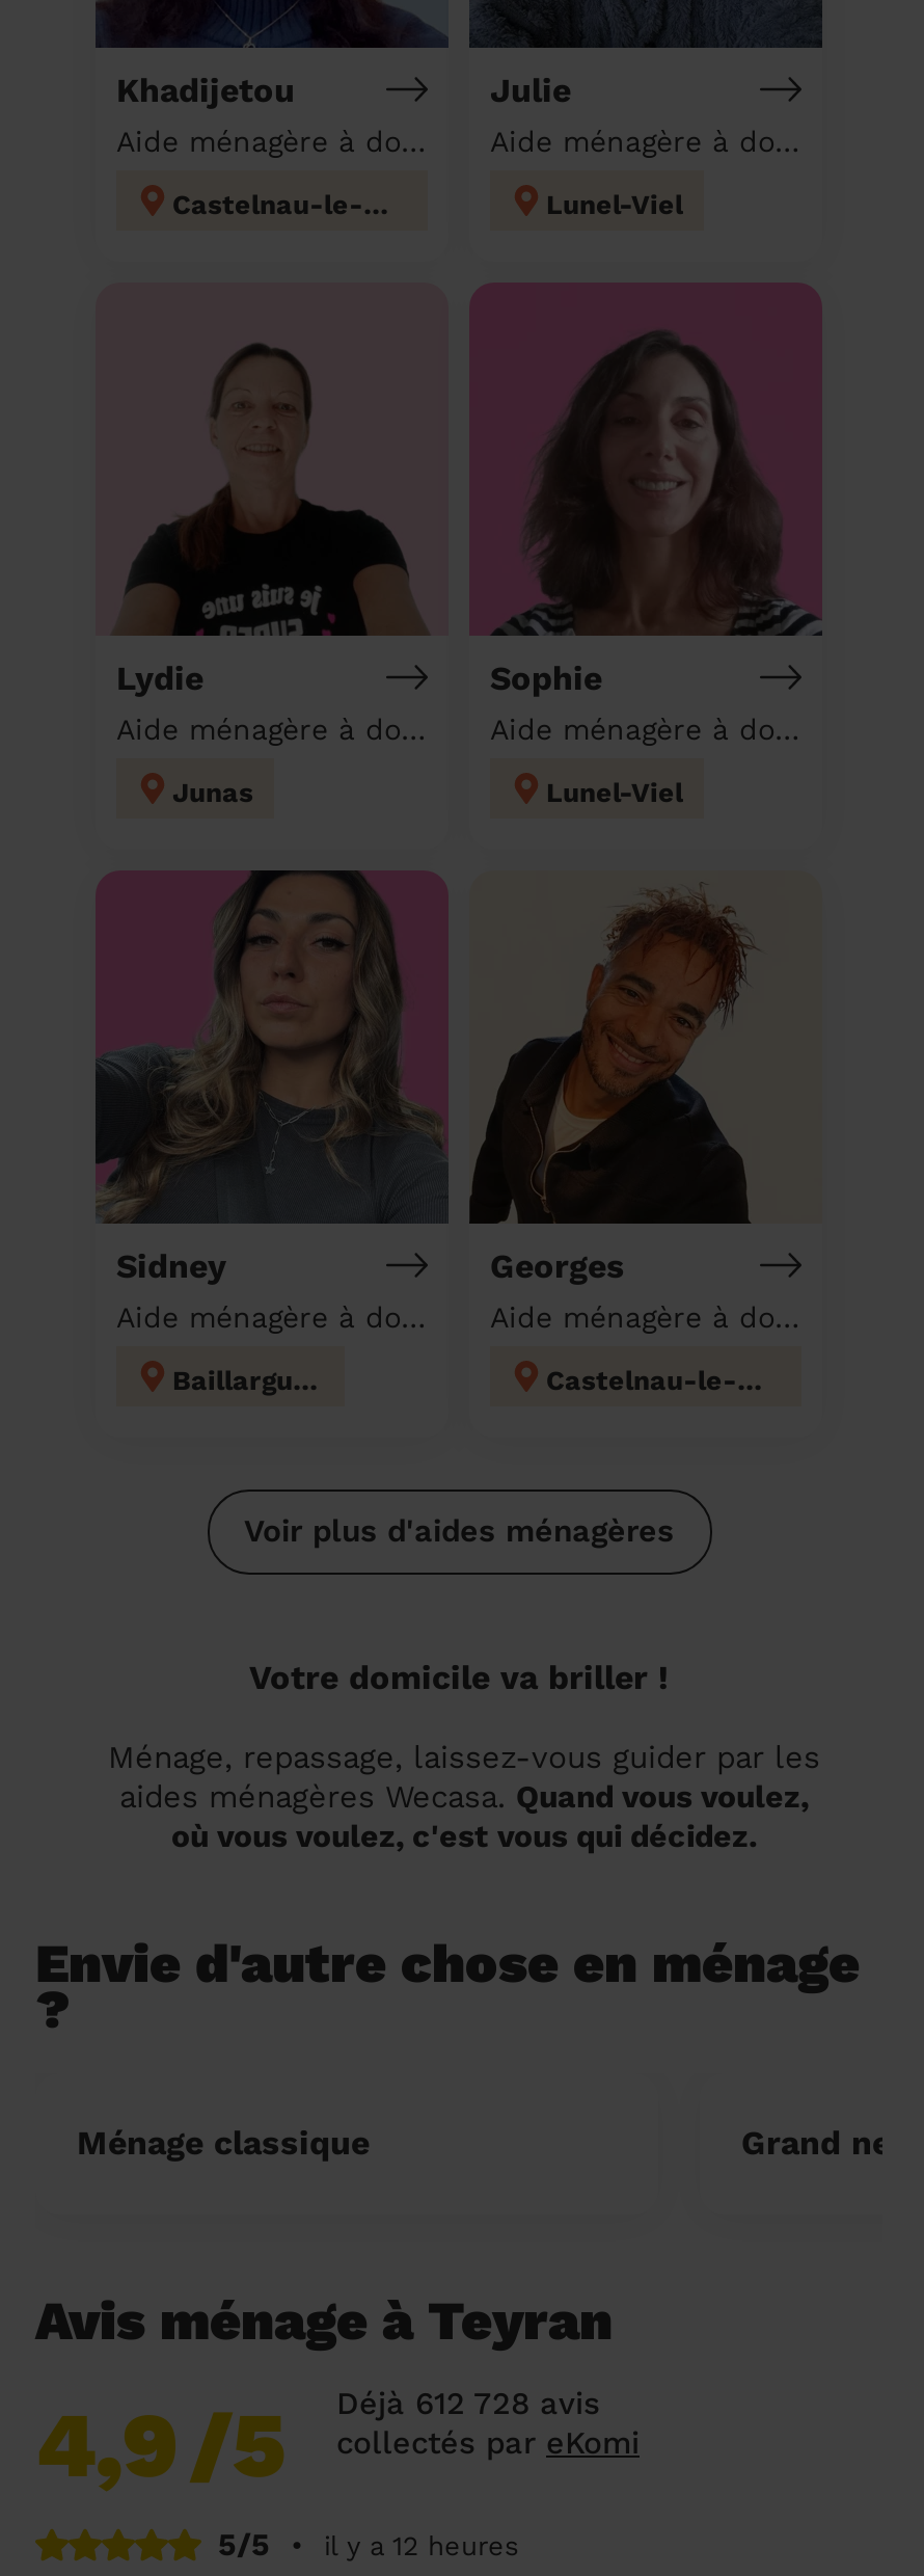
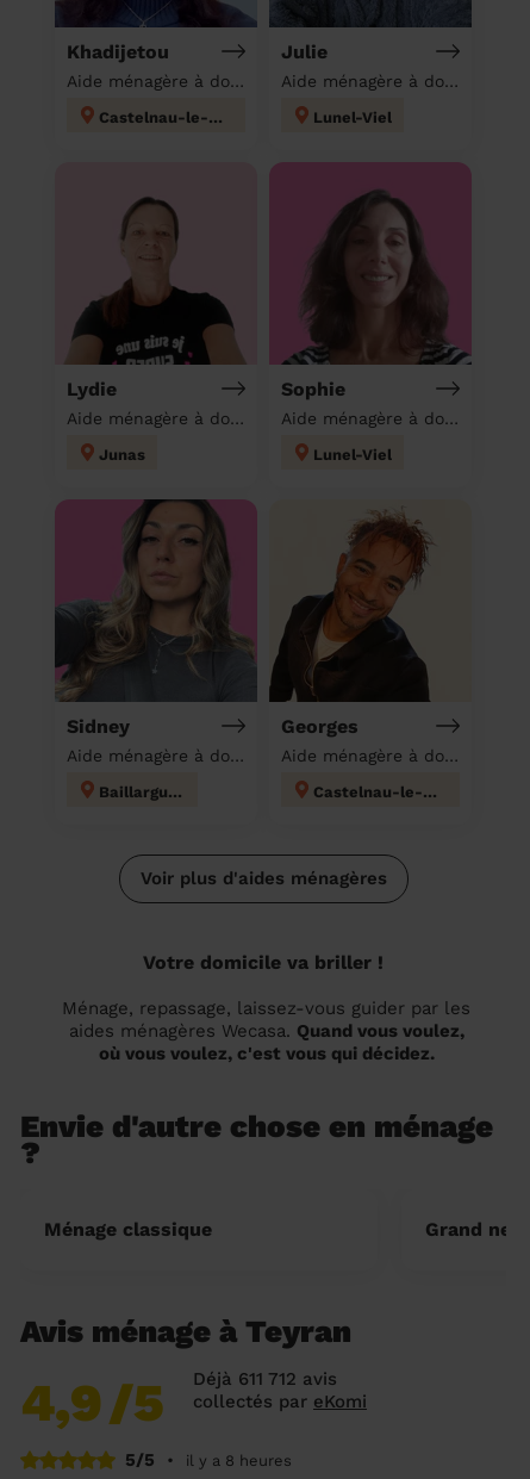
- Déjà 612 728 avis
+ Déjà 611 712 avis

- il y a 12 heures
+ il y a 8 heures
